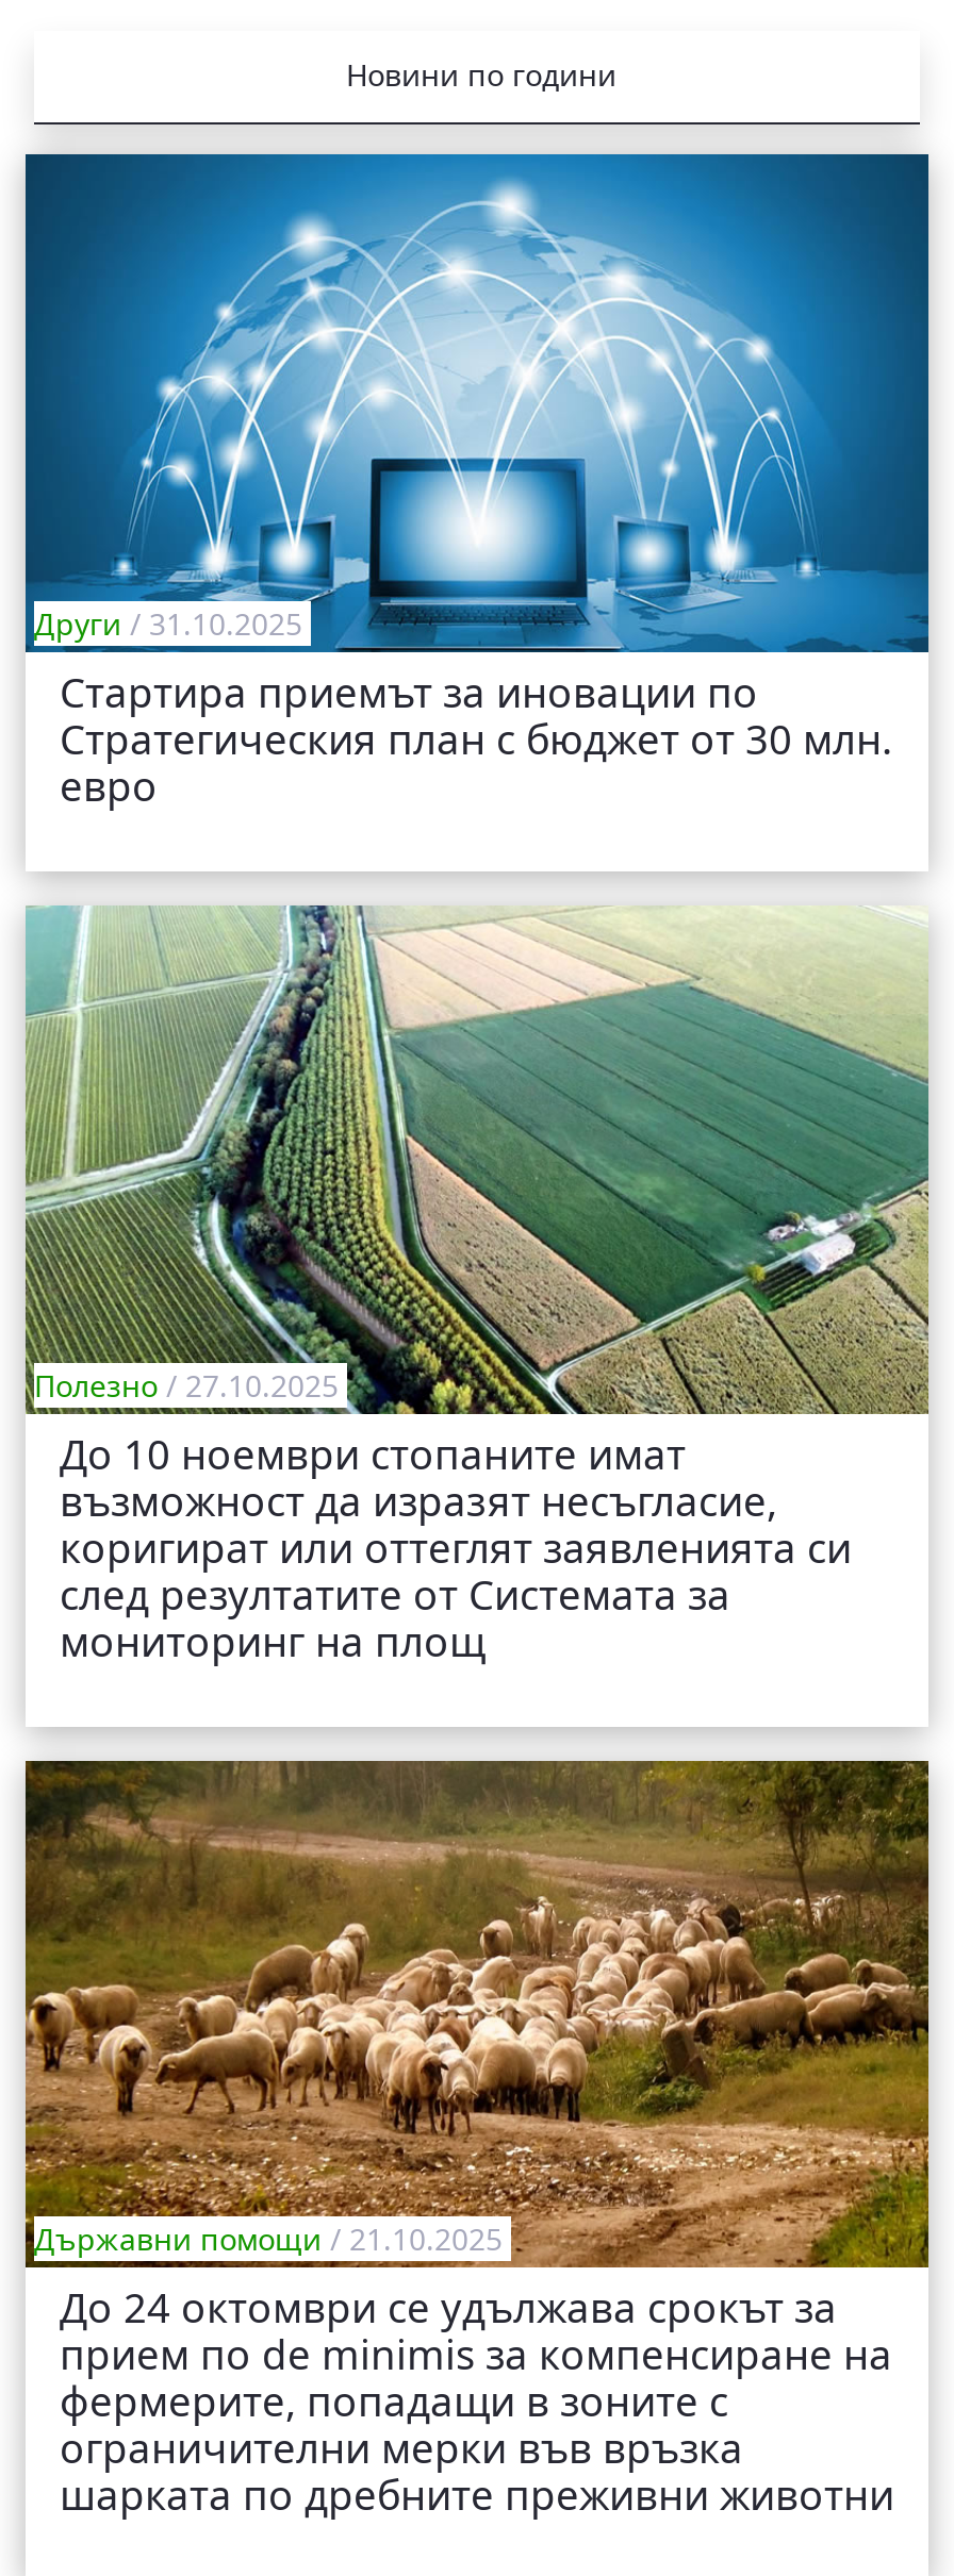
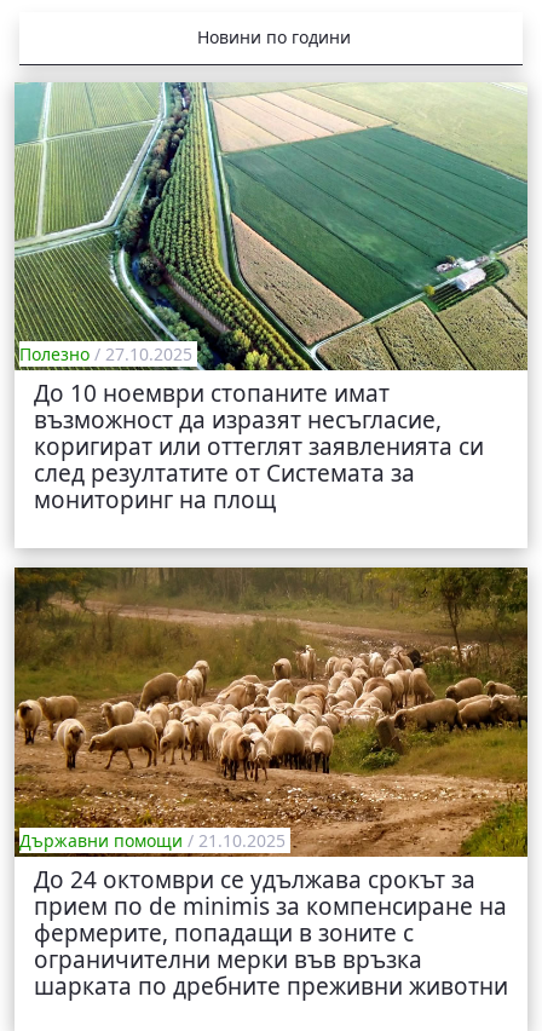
- [image]
- Други / 31.10.2025
- Стартира приемът за иновации по
- Стратегическия план с бюджет от 30 млн.
- евро
